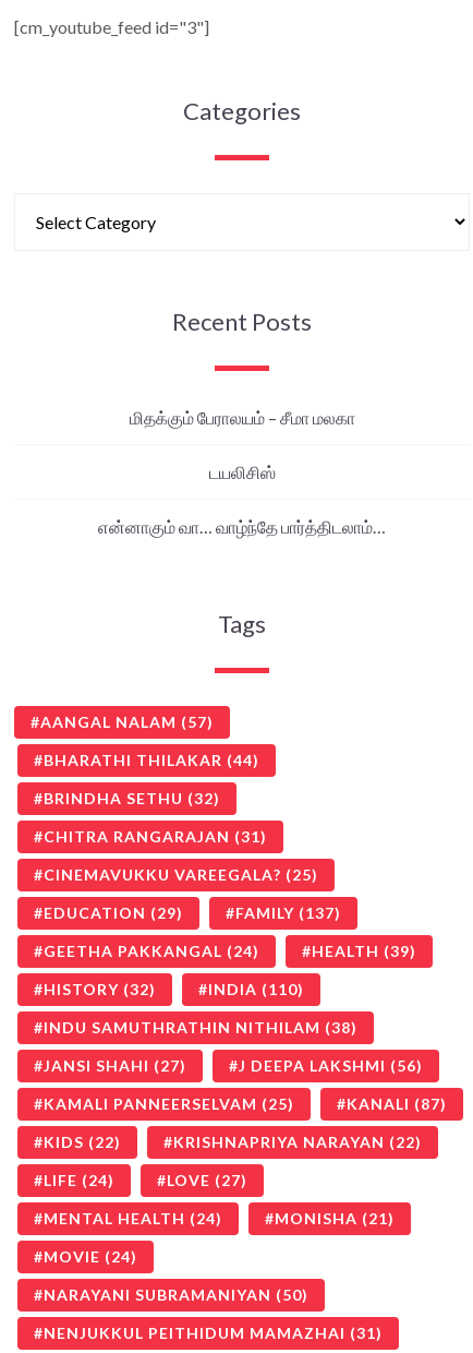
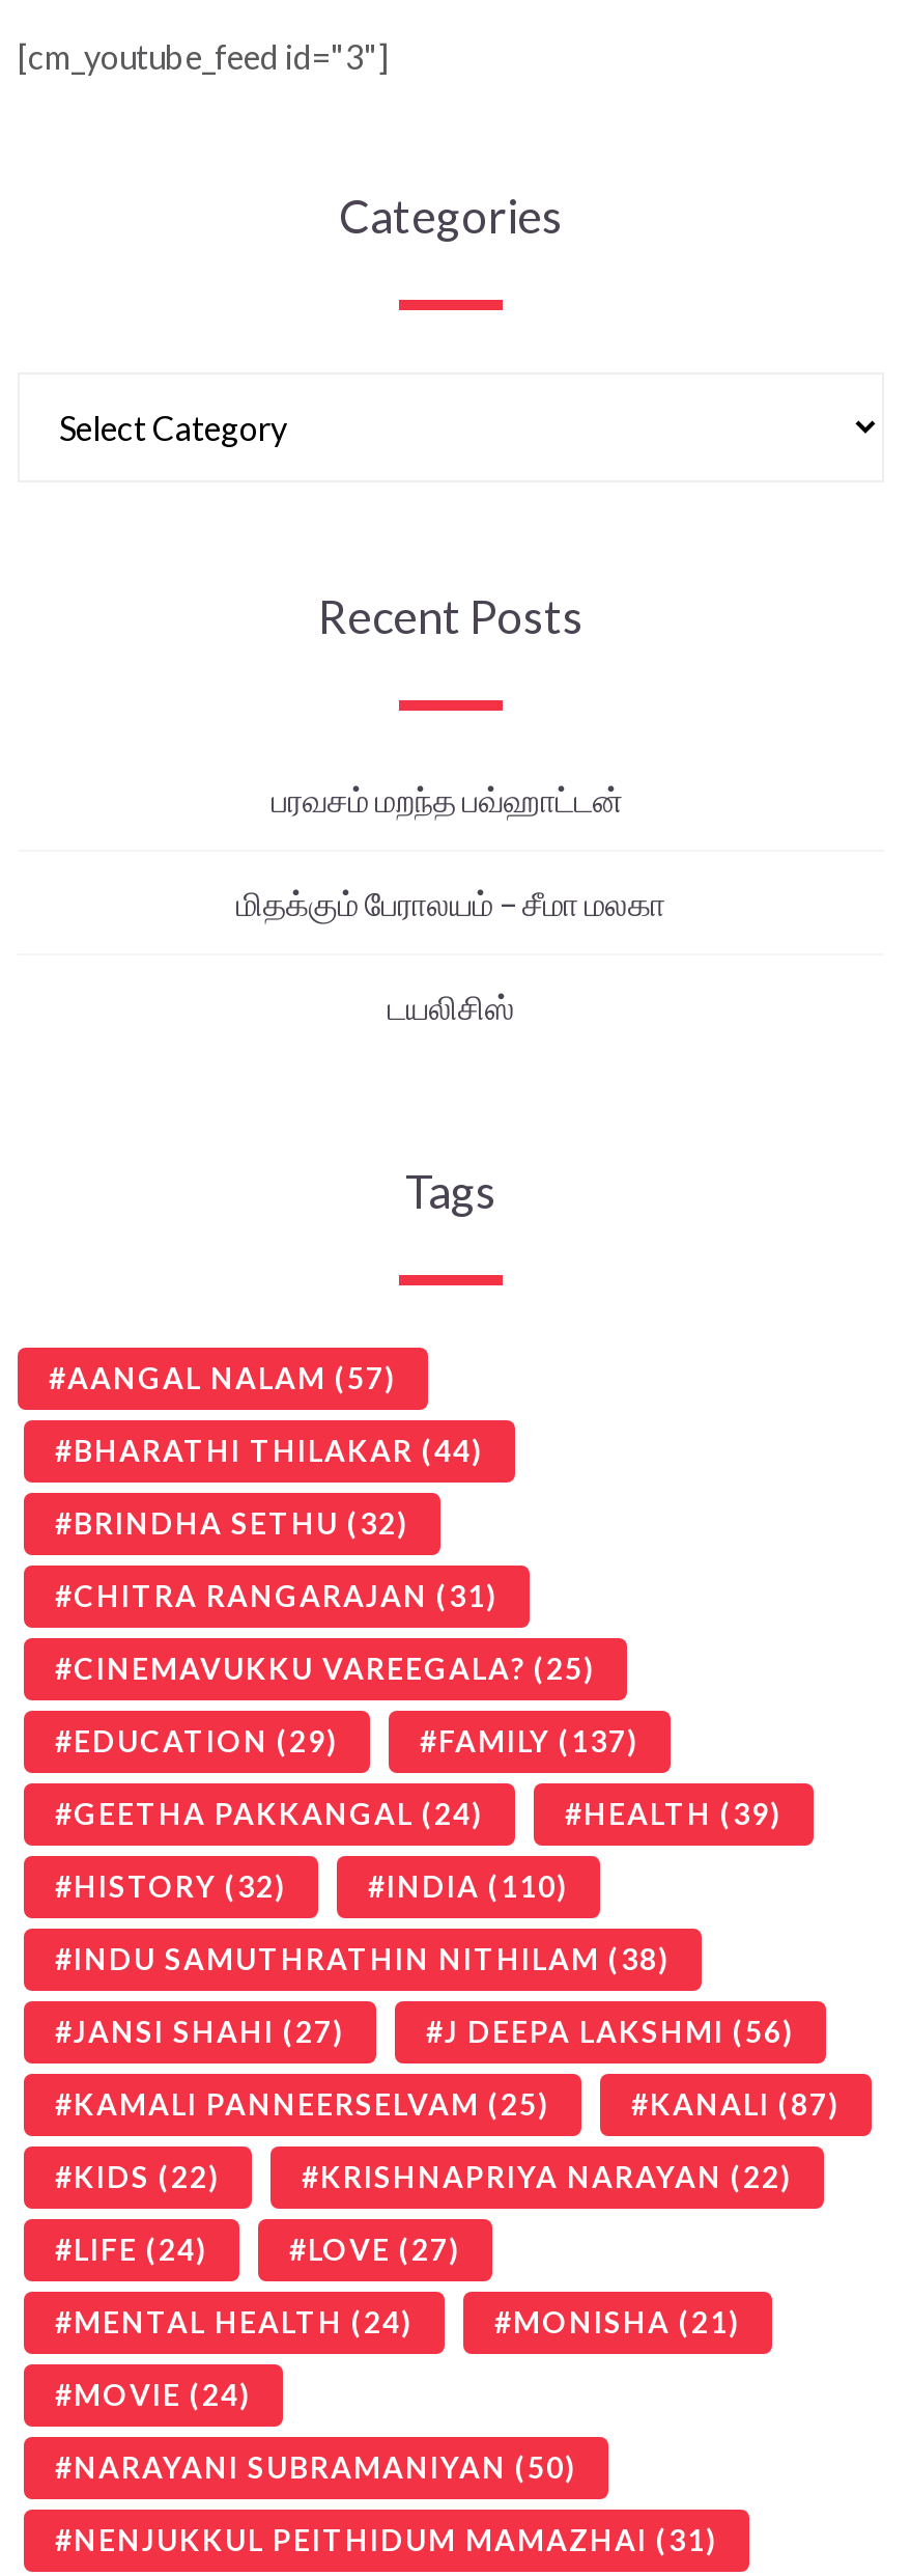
+ பரவசம் மறந்த பவ்ஹாட்டன்

moved down: மிதக்கும் பேராலயம் – சீமா மலகா | டயலிசிஸ்

- என்னாகும் வா… வாழ்ந்தே பார்த்திடலாம்…
